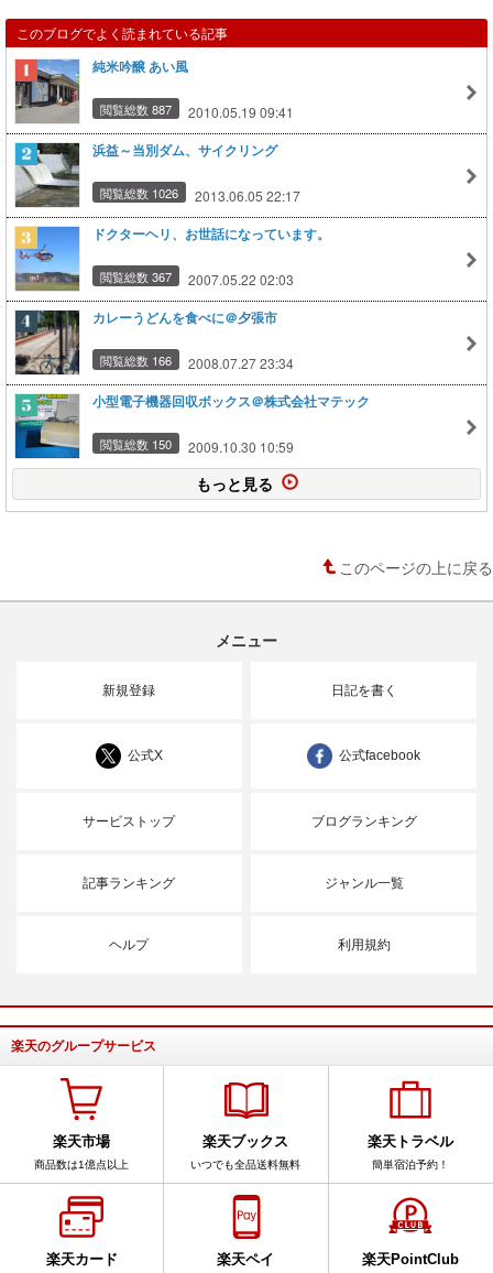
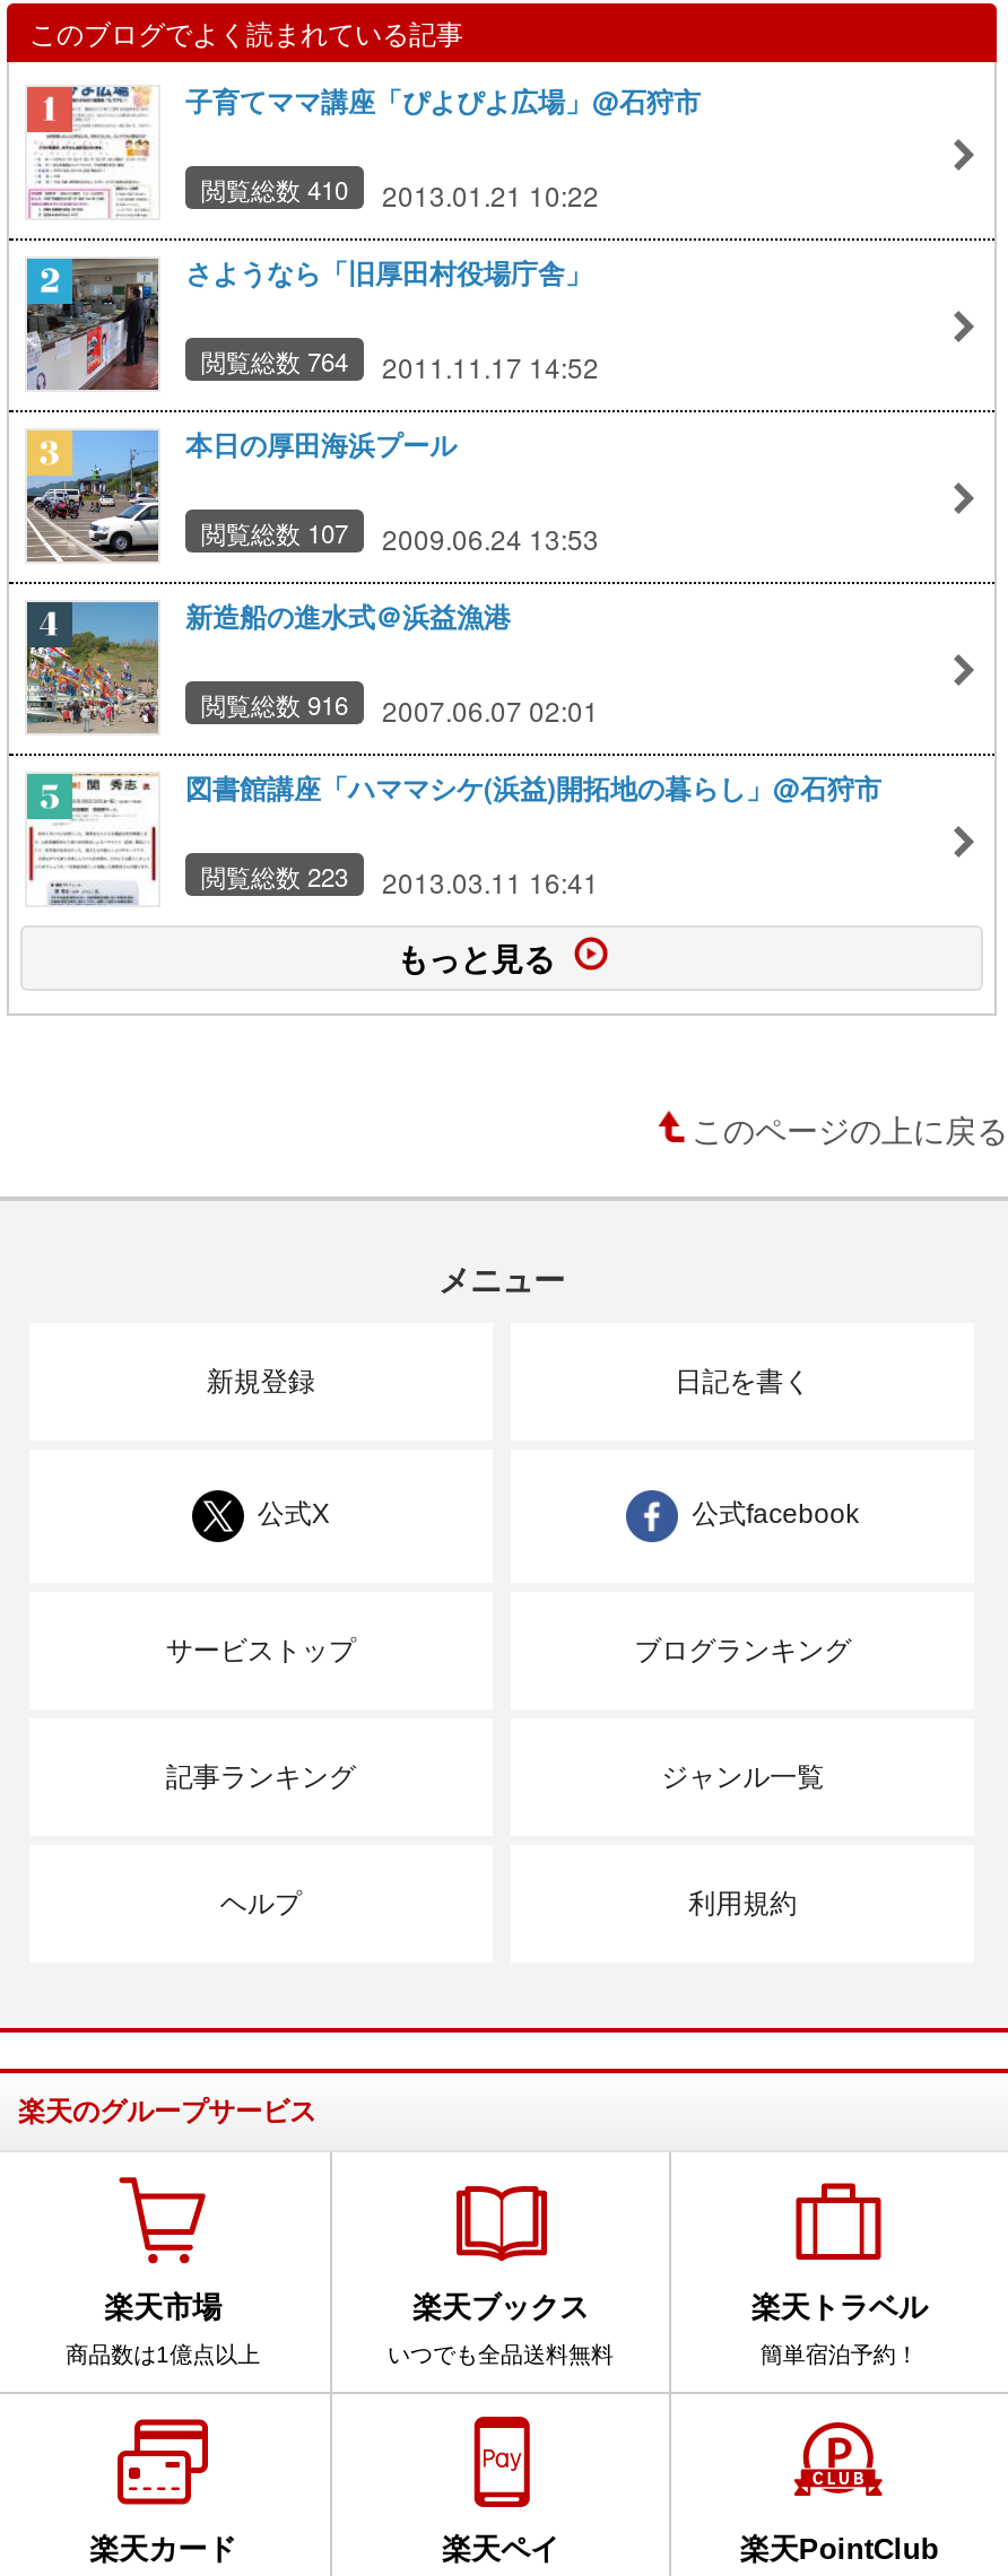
- [image]
- 純米吟醸 あい風
+ [image]
+ 子育てママ講座「ぴよぴよ広場」@石狩市

- 閲覧総数 887
- 2010.05.19 09:41
+ 閲覧総数 410
+ 2013.01.21 10:22

- [image]
- 浜益～当別ダム、サイクリング
+ [image]
+ さようなら「旧厚田村役場庁舎」

- 閲覧総数 1026
- 2013.06.05 22:17
+ 閲覧総数 764
+ 2011.11.17 14:52

- [image]
- ドクターヘリ、お世話になっています。
+ [image]
+ 本日の厚田海浜プール

- 閲覧総数 367
- 2007.05.22 02:03
+ 閲覧総数 107
+ 2009.06.24 13:53

- [image]
- カレーうどんを食べに＠夕張市
+ [image]
+ 新造船の進水式＠浜益漁港

- 閲覧総数 166
- 2008.07.27 23:34
+ 閲覧総数 916
+ 2007.06.07 02:01

- [image]
- 小型電子機器回収ボックス＠株式会社マテック
+ [image]
+ 図書館講座「ハママシケ(浜益)開拓地の暮らし」@石狩市

- 閲覧総数 150
- 2009.10.30 10:59
+ 閲覧総数 223
+ 2013.03.11 16:41
